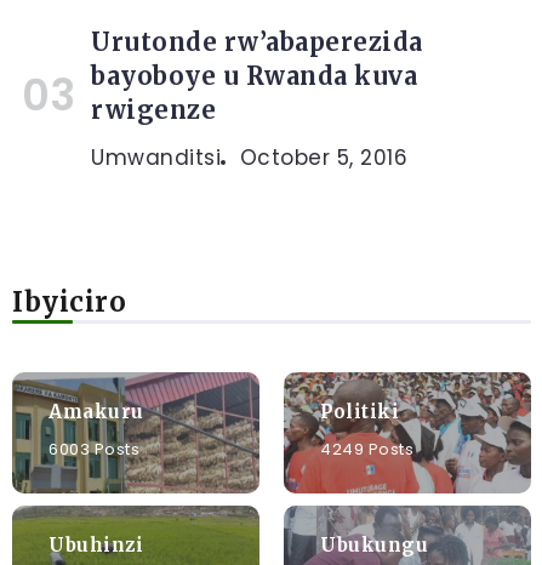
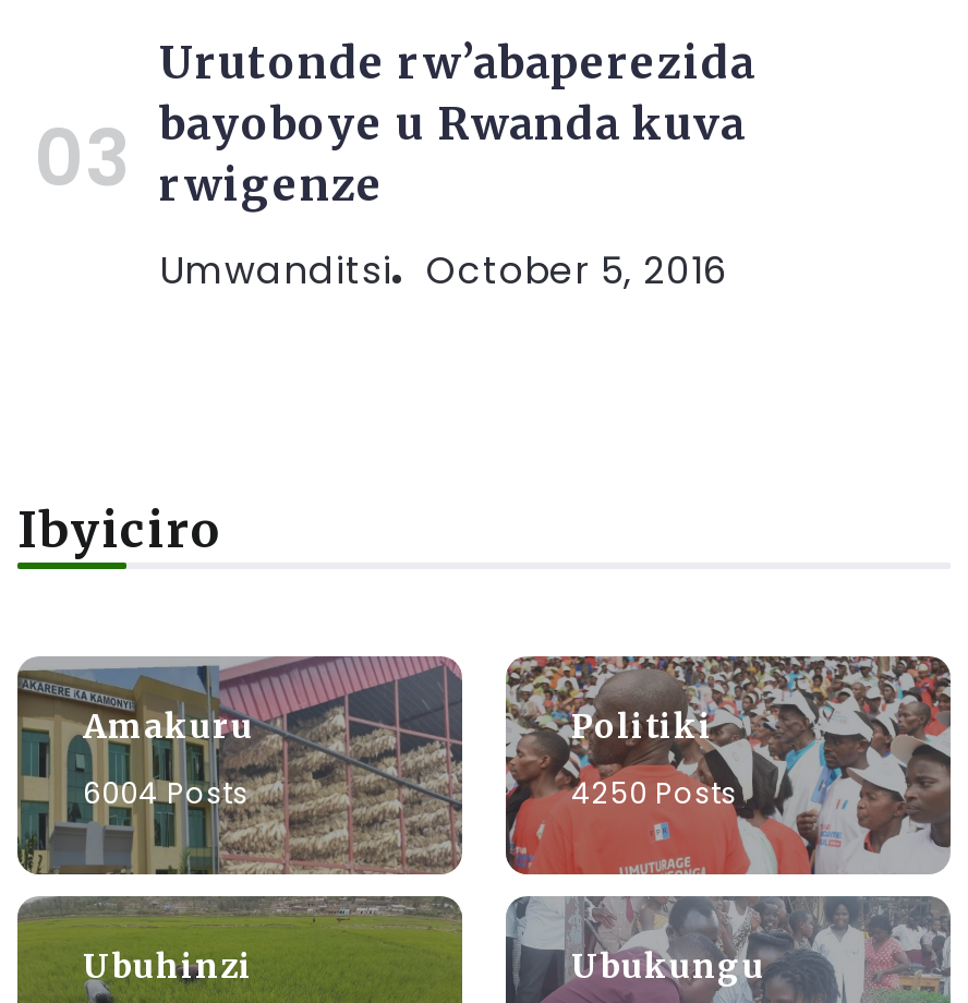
- 6003 Posts
+ 6004 Posts

- 4249 Posts
+ 4250 Posts
